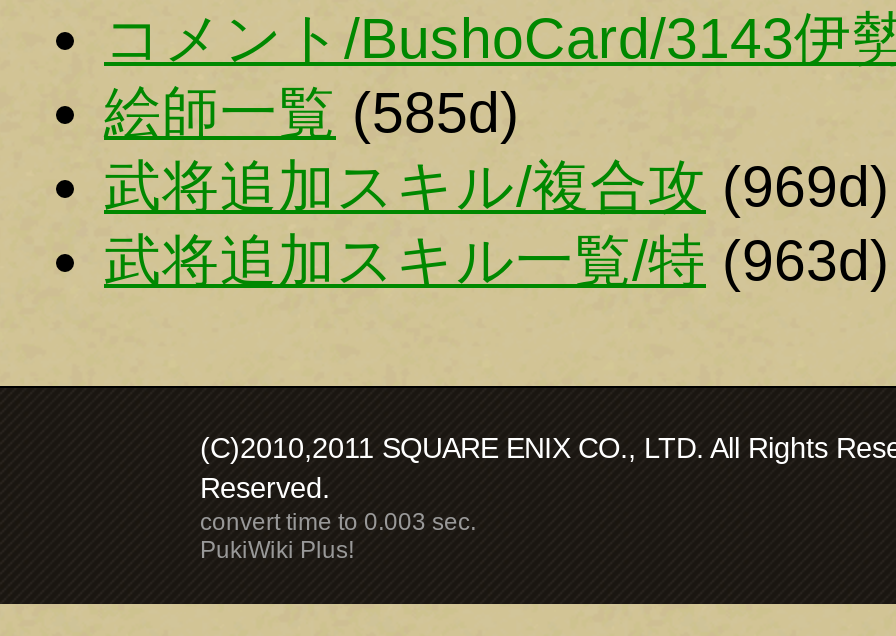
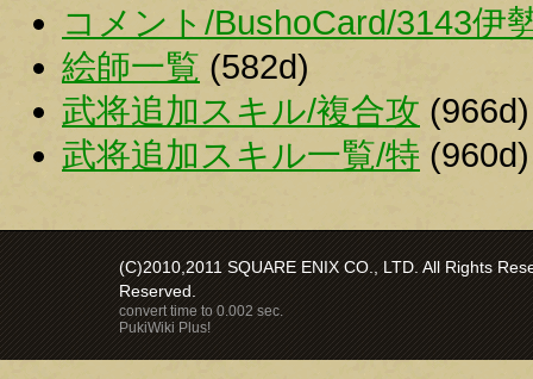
- 絵師一覧(585d)
+ 絵師一覧(582d)

- 武将追加スキル/複合攻(969d)
+ 武将追加スキル/複合攻(966d)

- 武将追加スキル一覧/特(963d)
+ 武将追加スキル一覧/特(960d)

- convert time to 0.003 sec.
+ convert time to 0.002 sec.
